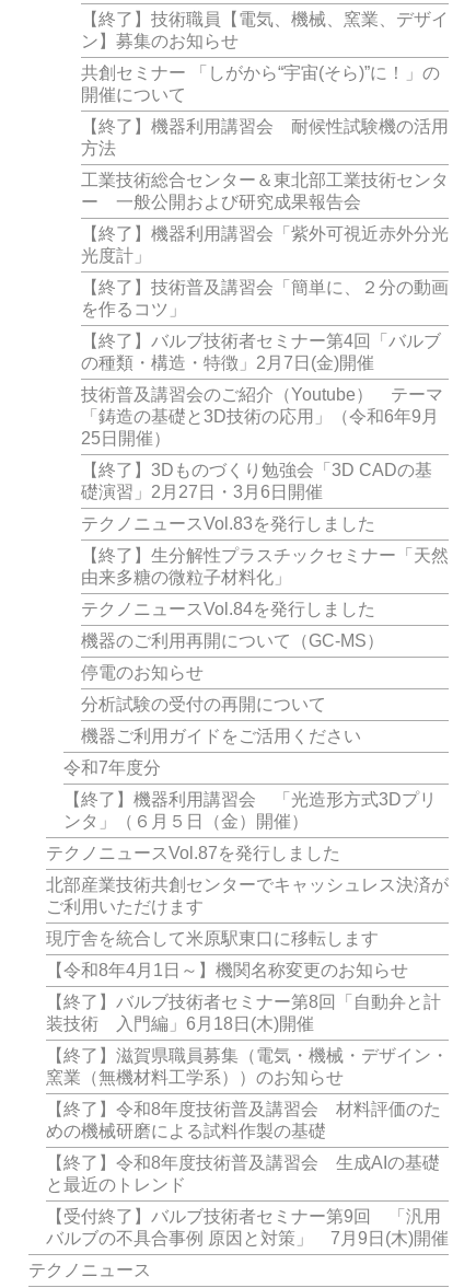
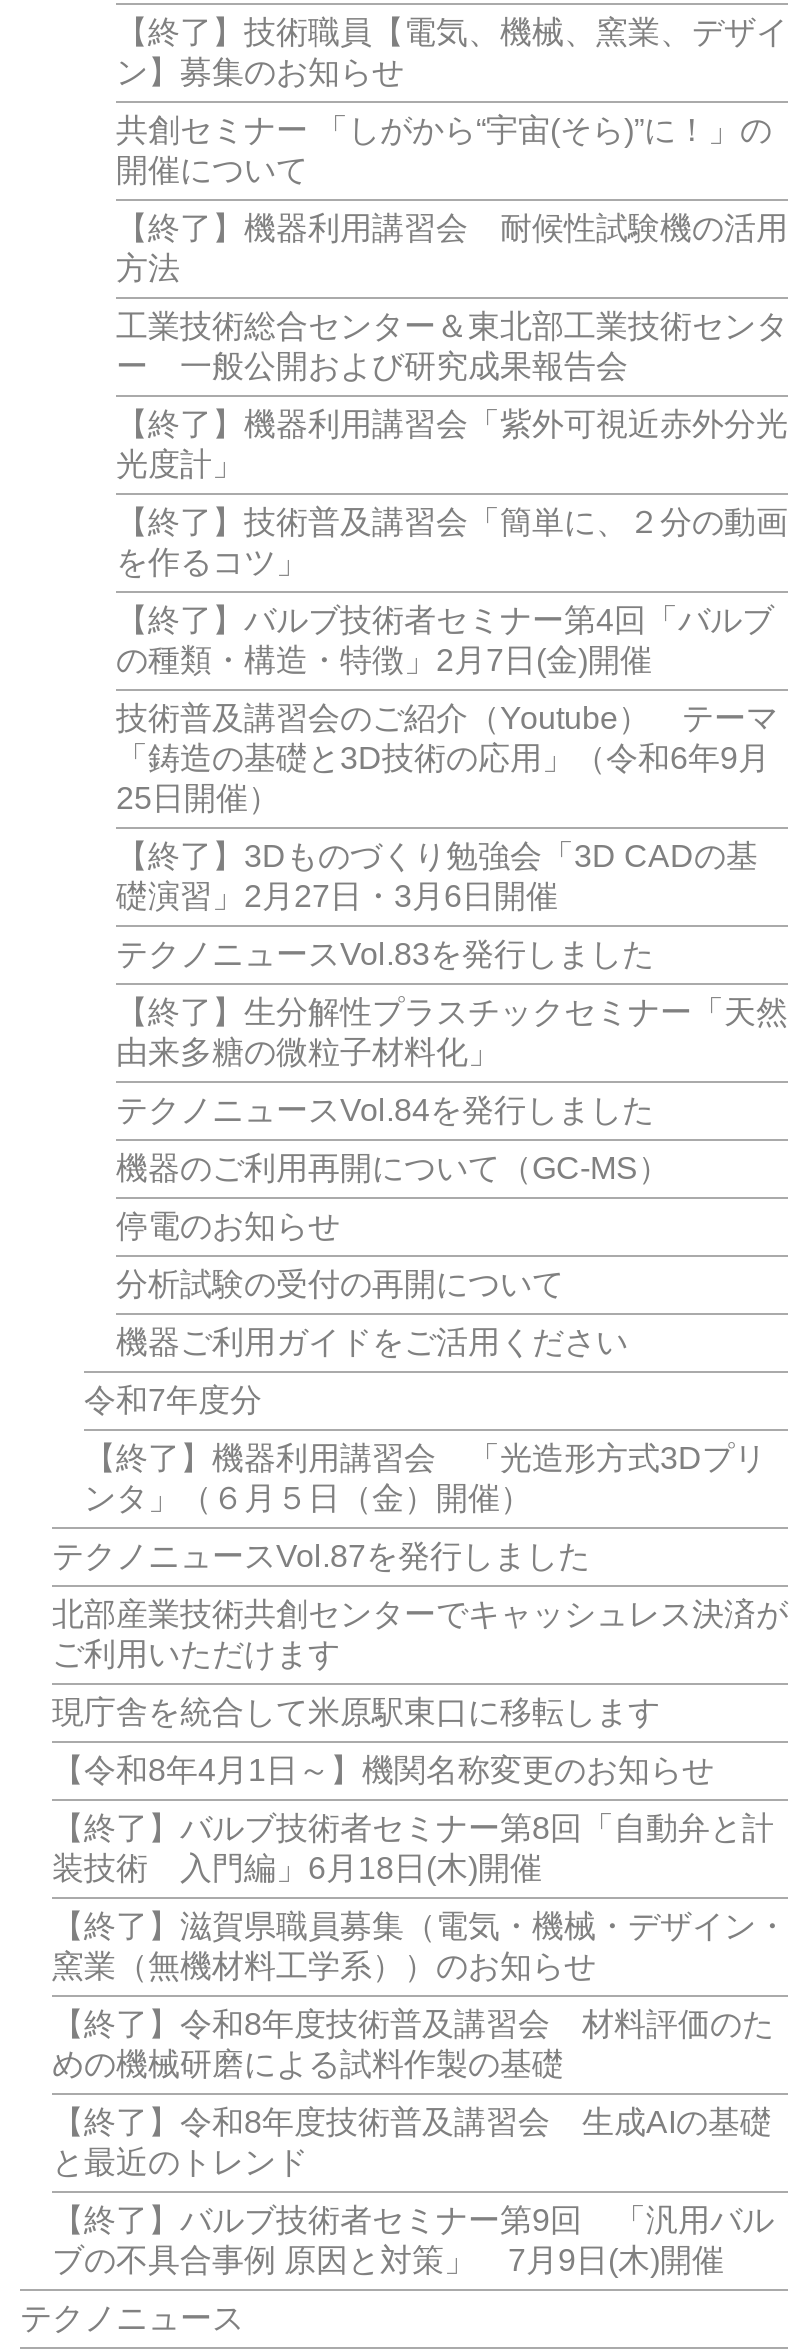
- 【受付終了】バルブ技術者セミナー第9回 「汎用
- バルブの不具合事例 原因と対策」 7月9日(木)開催
+ 【終了】バルブ技術者セミナー第9回 「汎用バル
+ ブの不具合事例 原因と対策」 7月9日(木)開催
